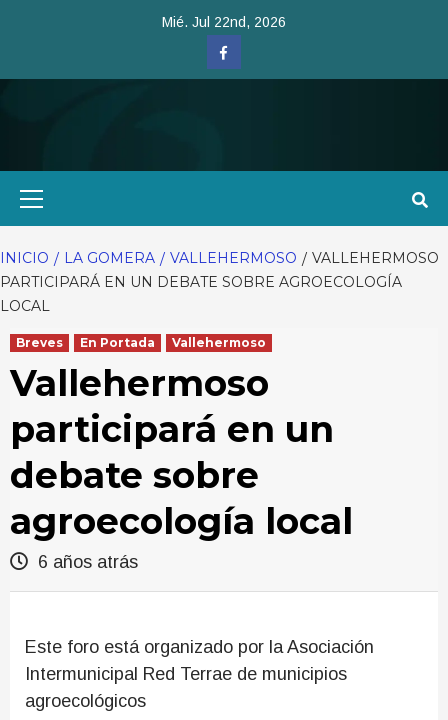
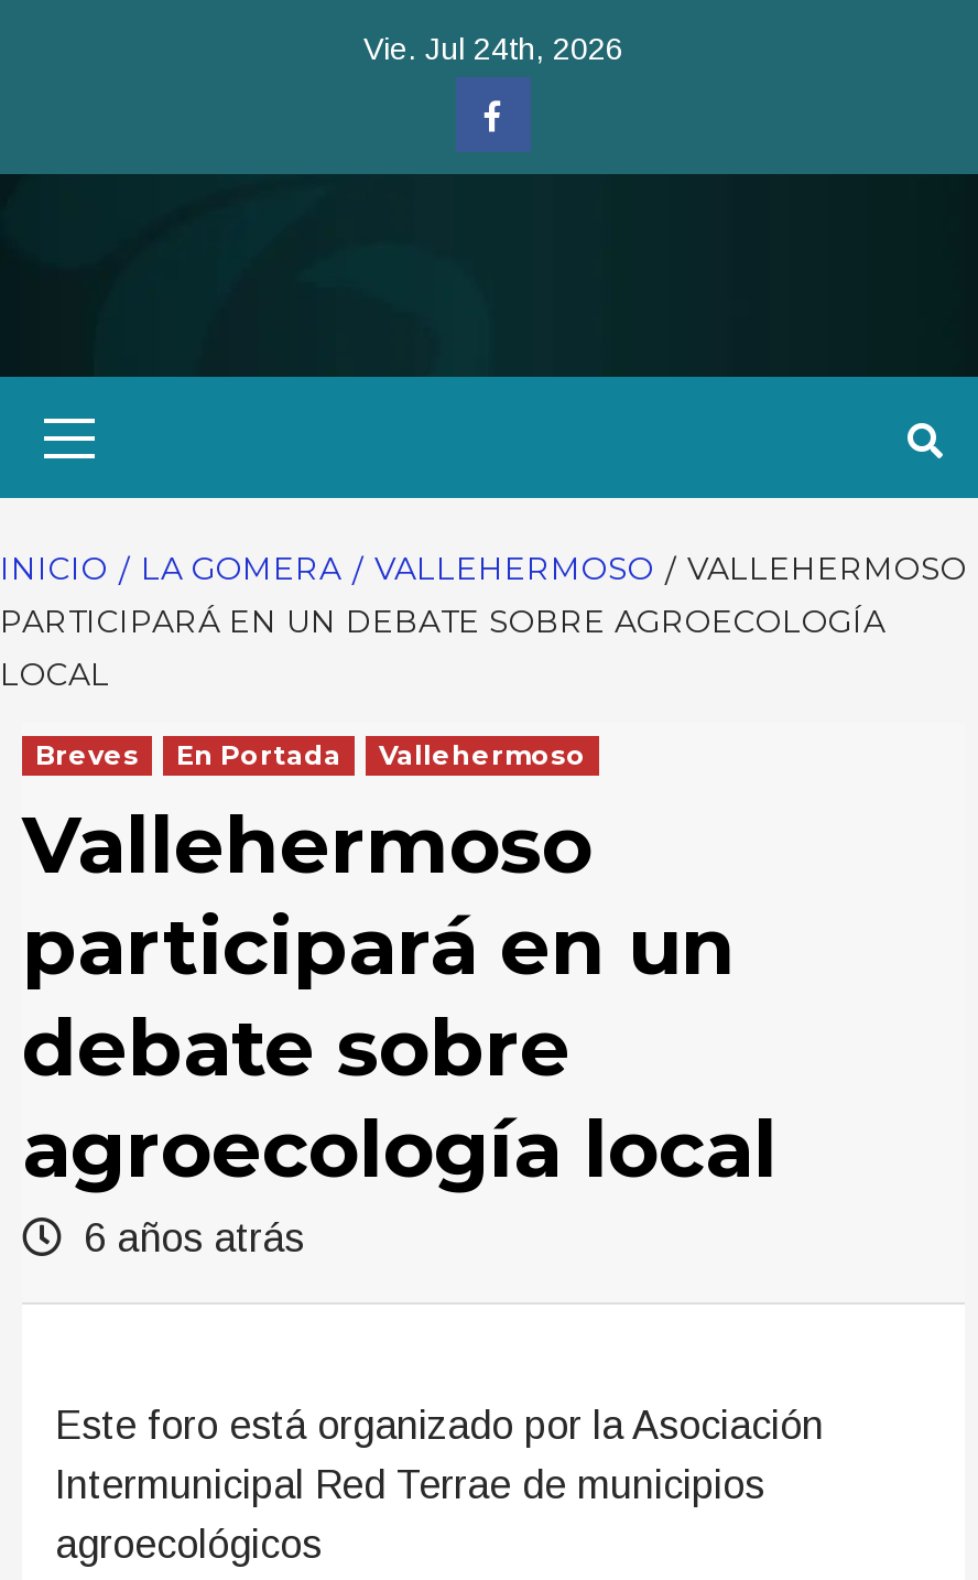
- Mié. Jul 22nd, 2026
+ Vie. Jul 24th, 2026
